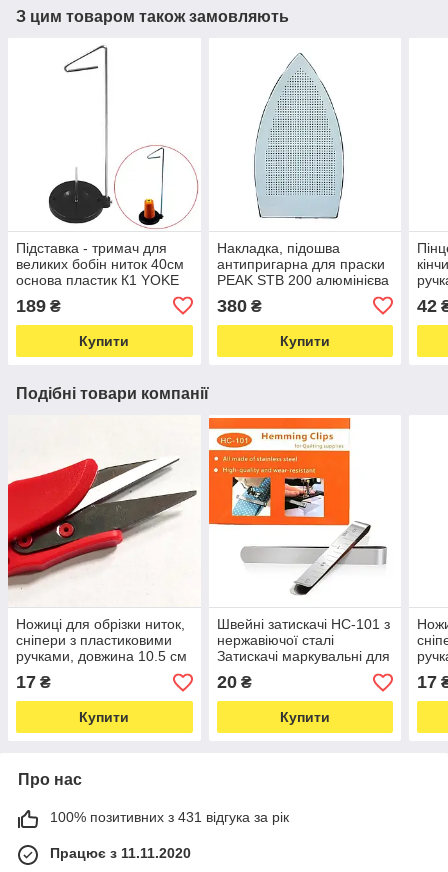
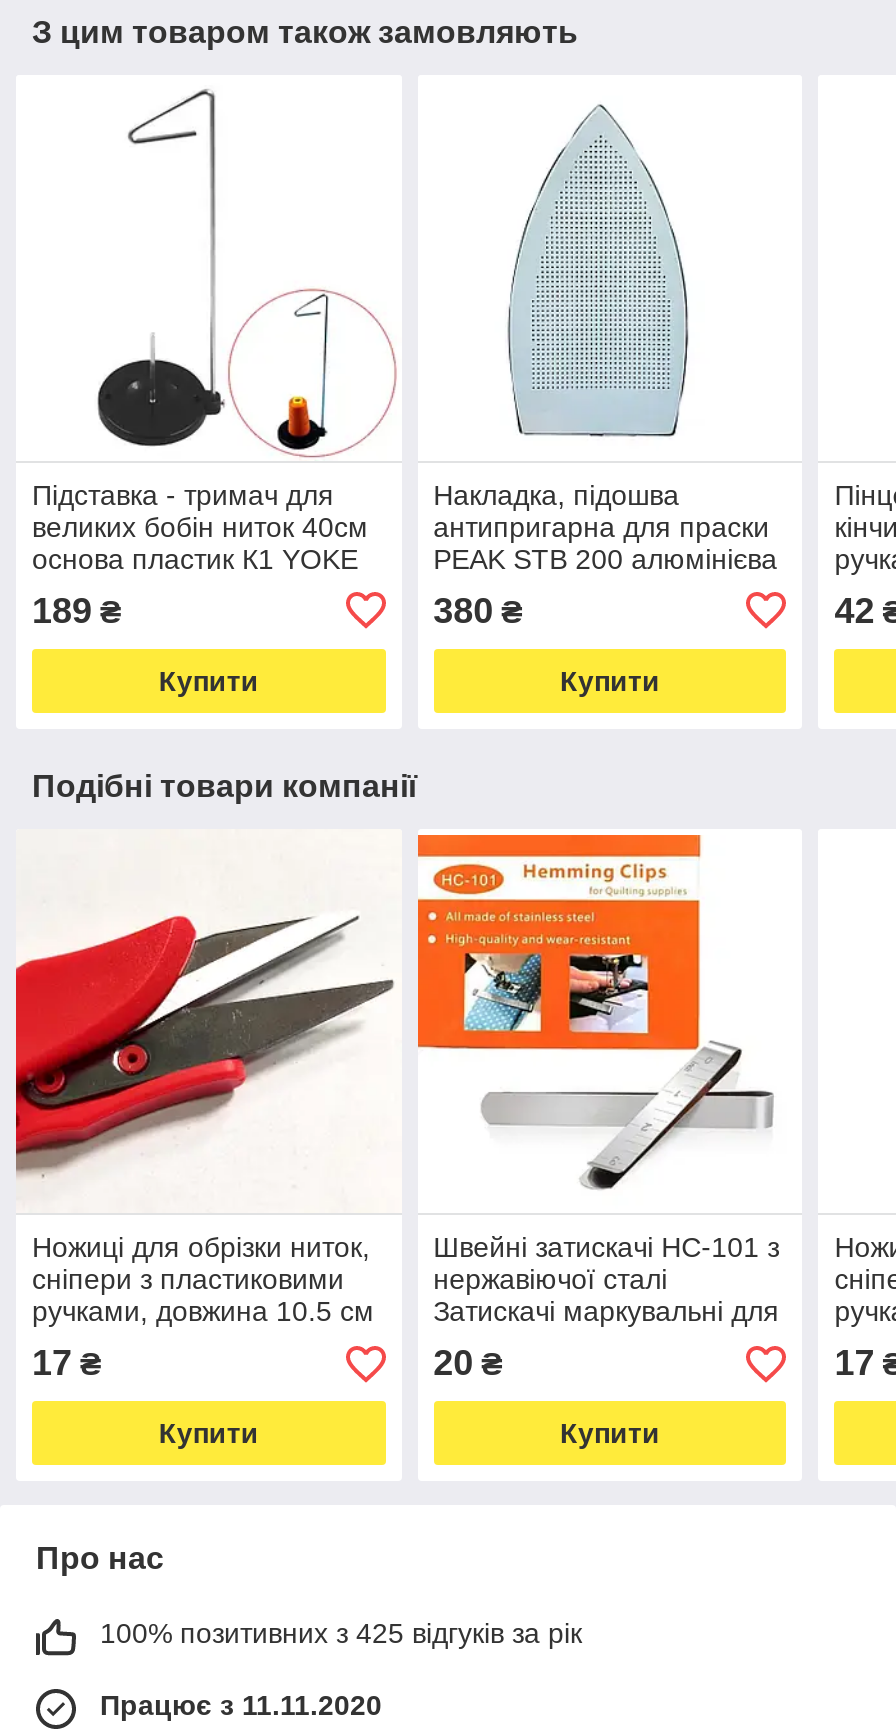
- 100% позитивних з 431 відгука за рік
+ 100% позитивних з 425 відгуків за рік
